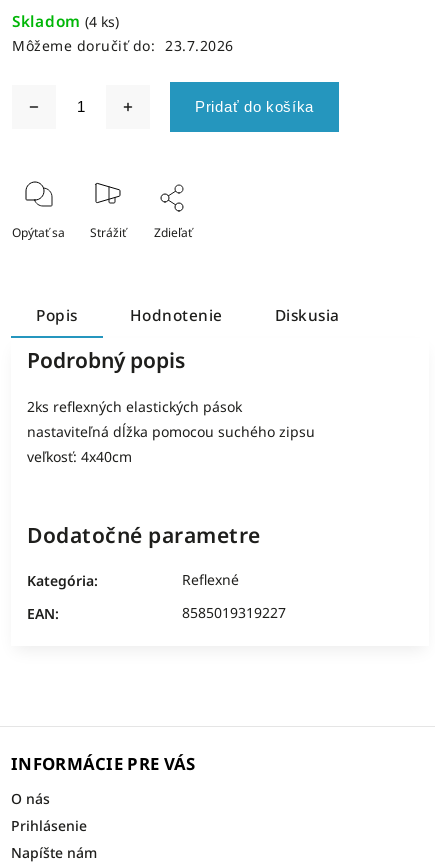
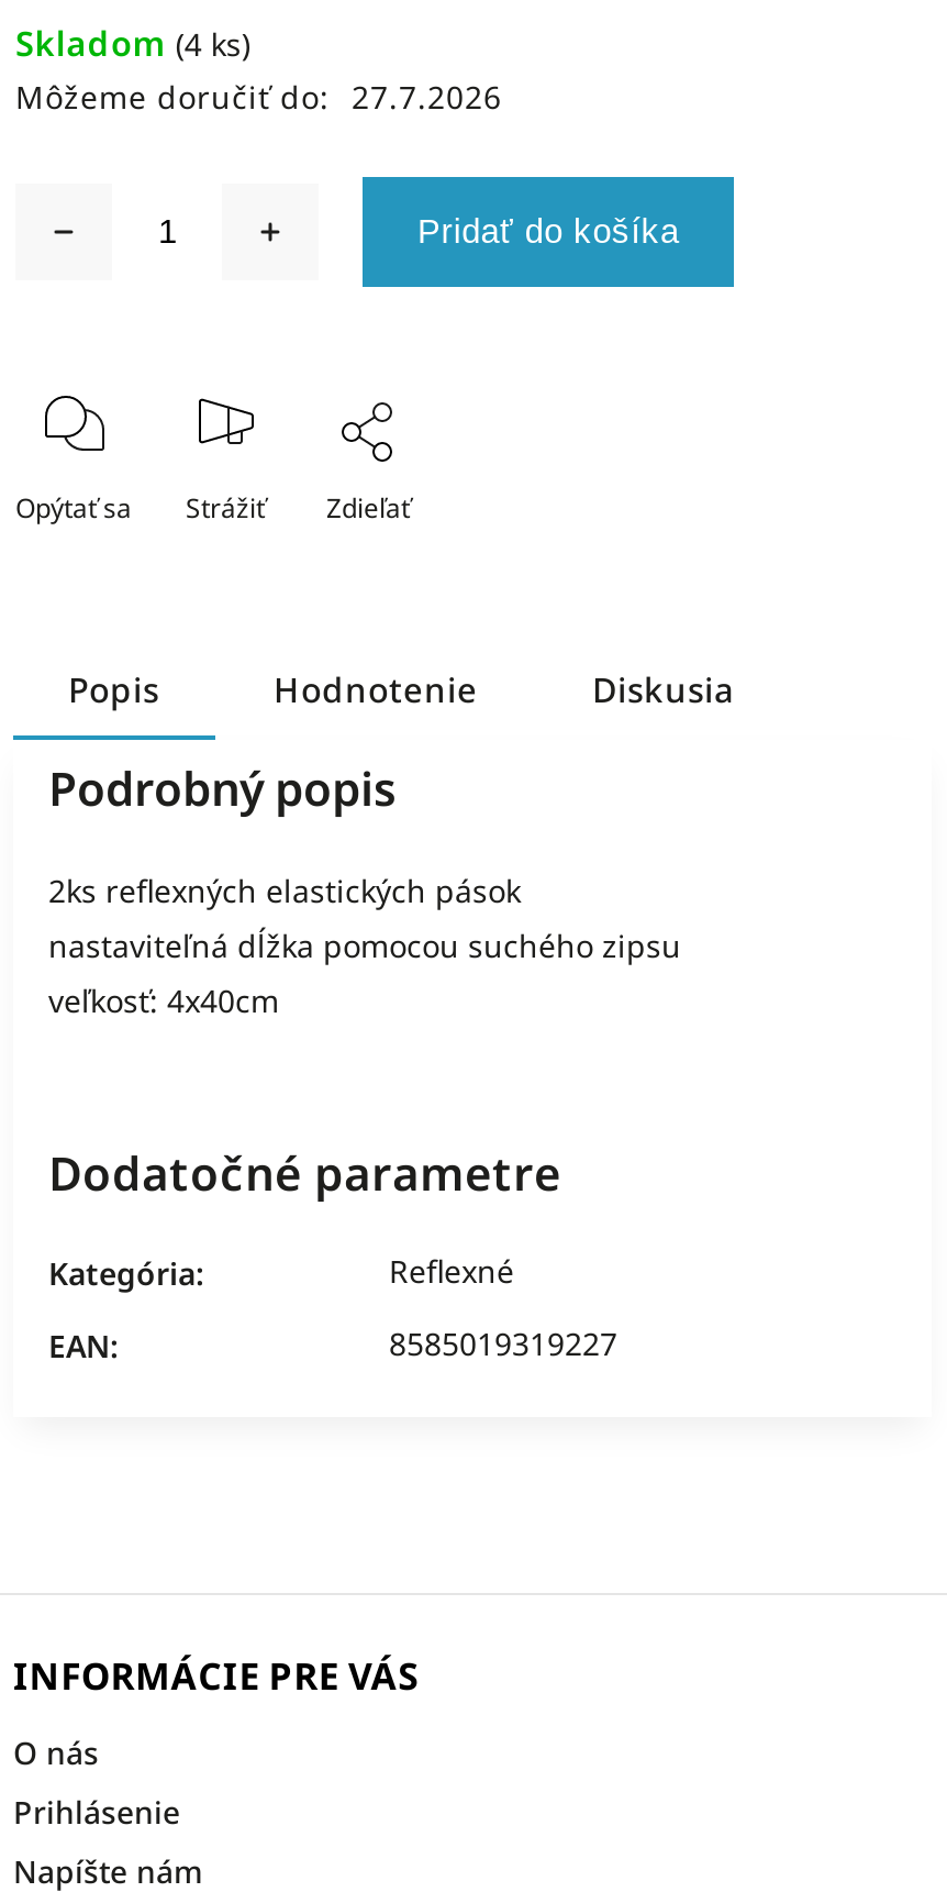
- Môžeme doručiť do: 23.7.2026
+ Môžeme doručiť do: 27.7.2026
